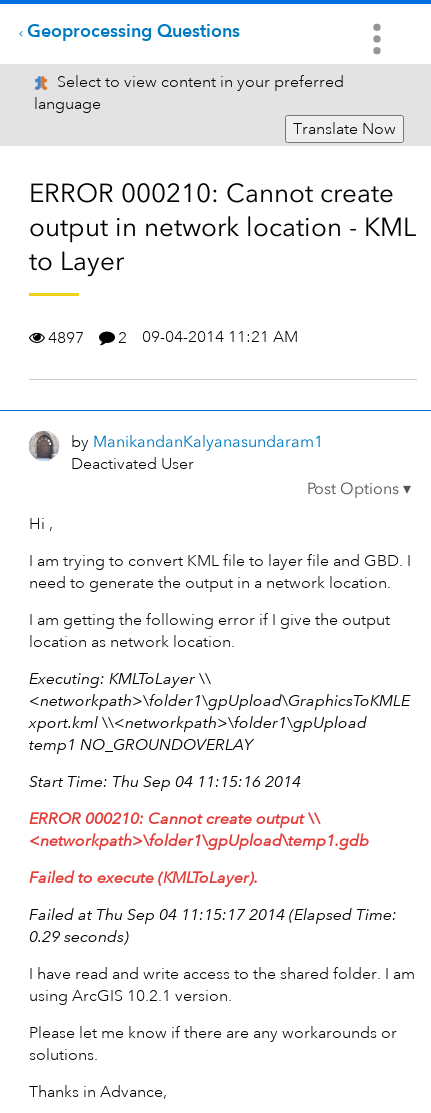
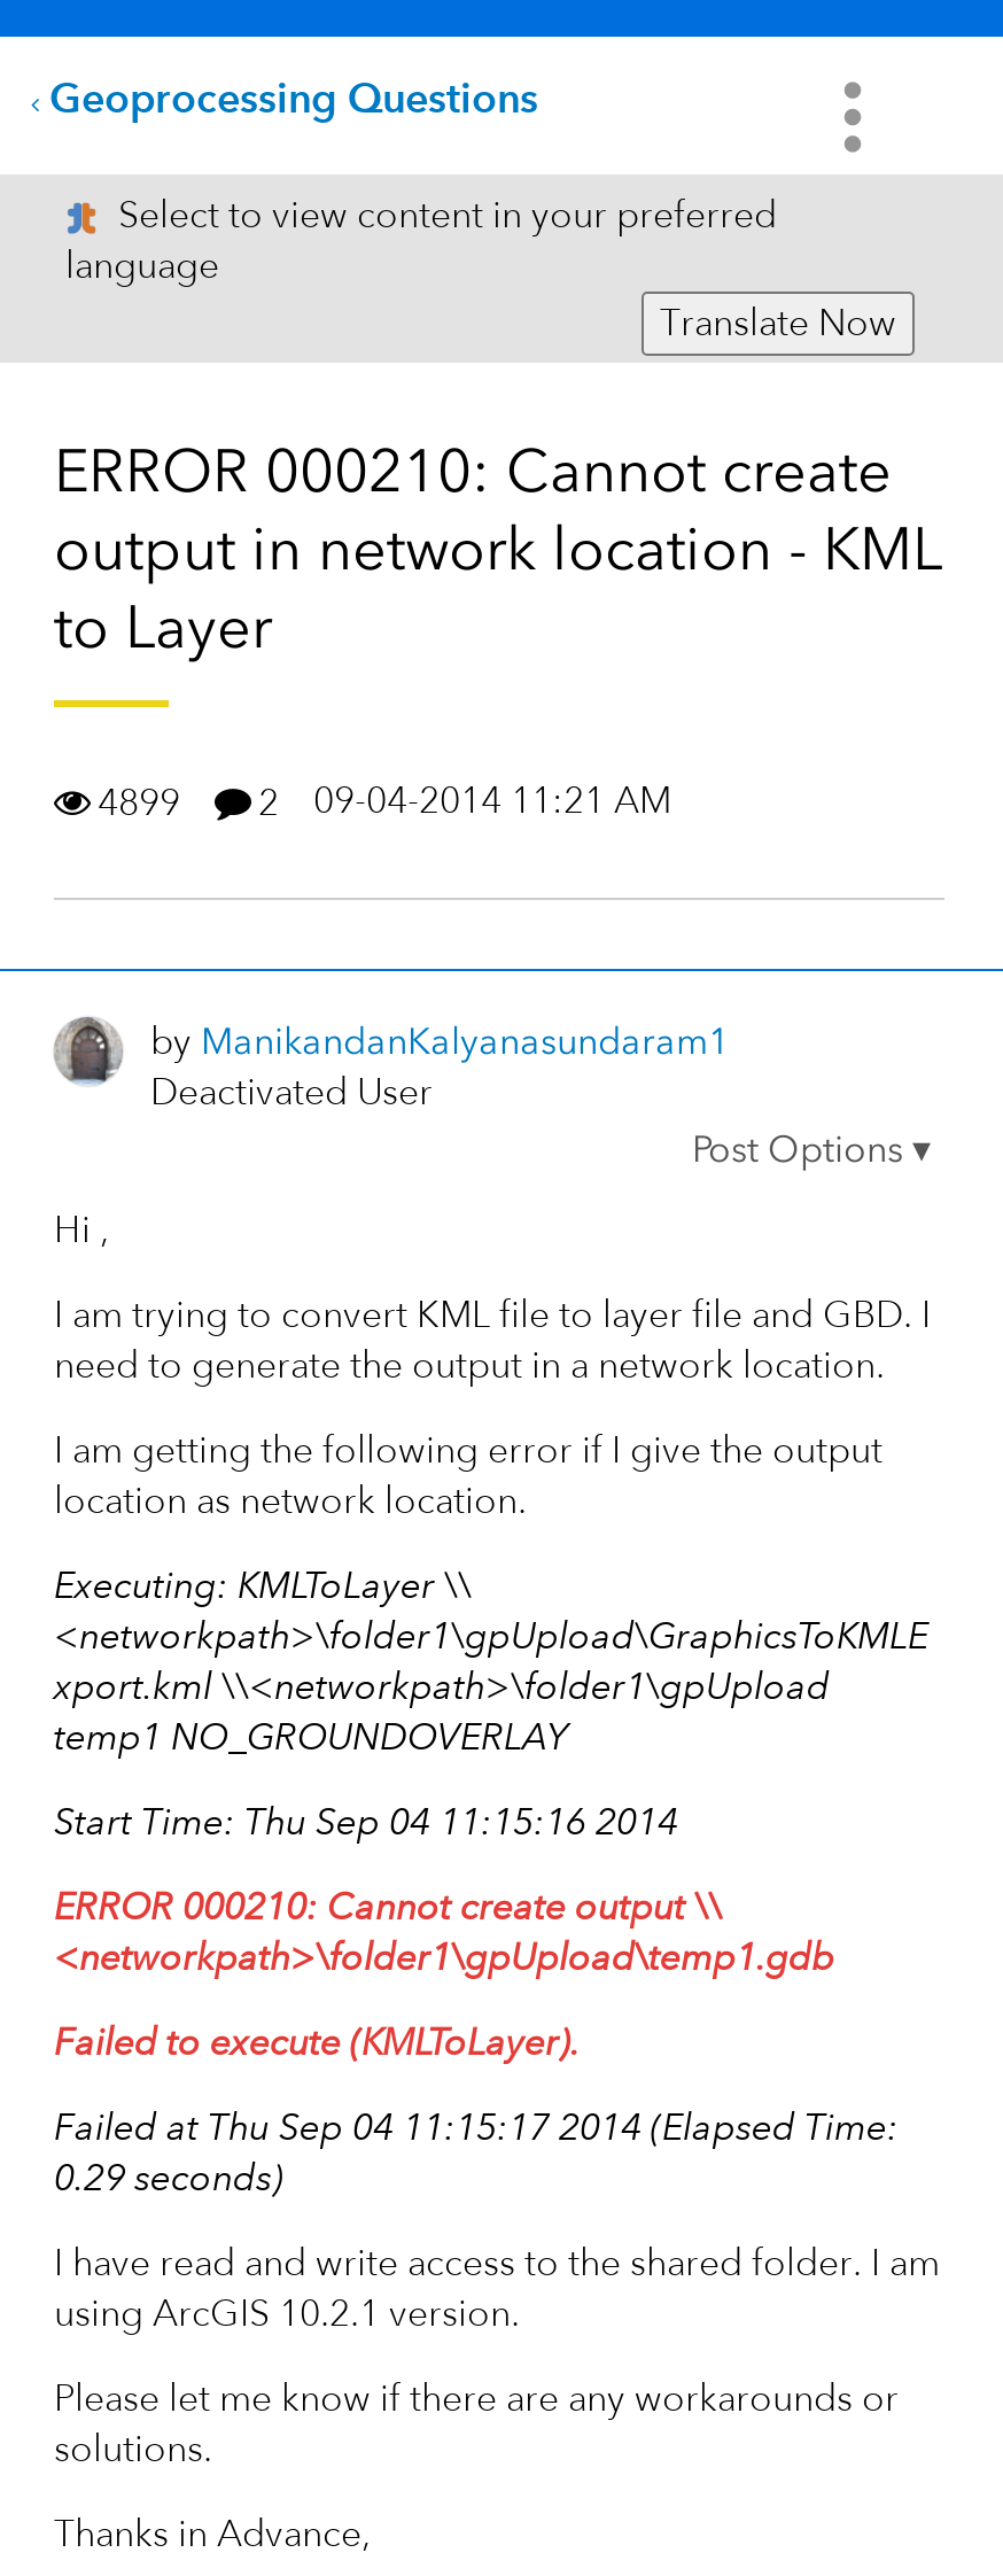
- 4897 2 09-04-2014 11:21 AM
+ 4899 2 09-04-2014 11:21 AM
